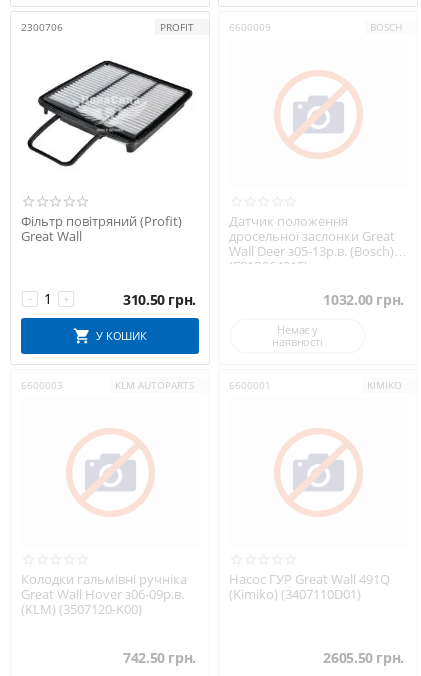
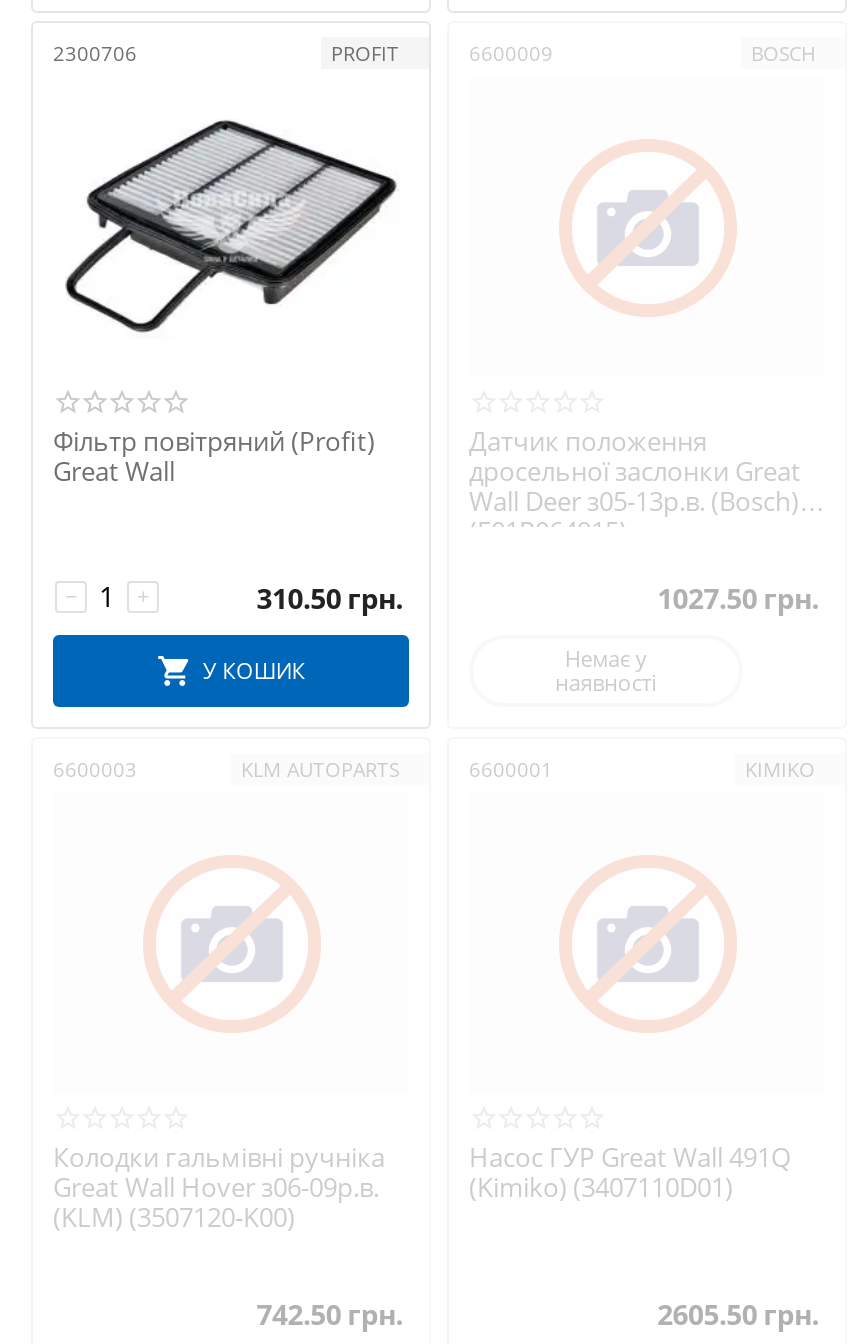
- 1032.00 грн.
+ 1027.50 грн.
